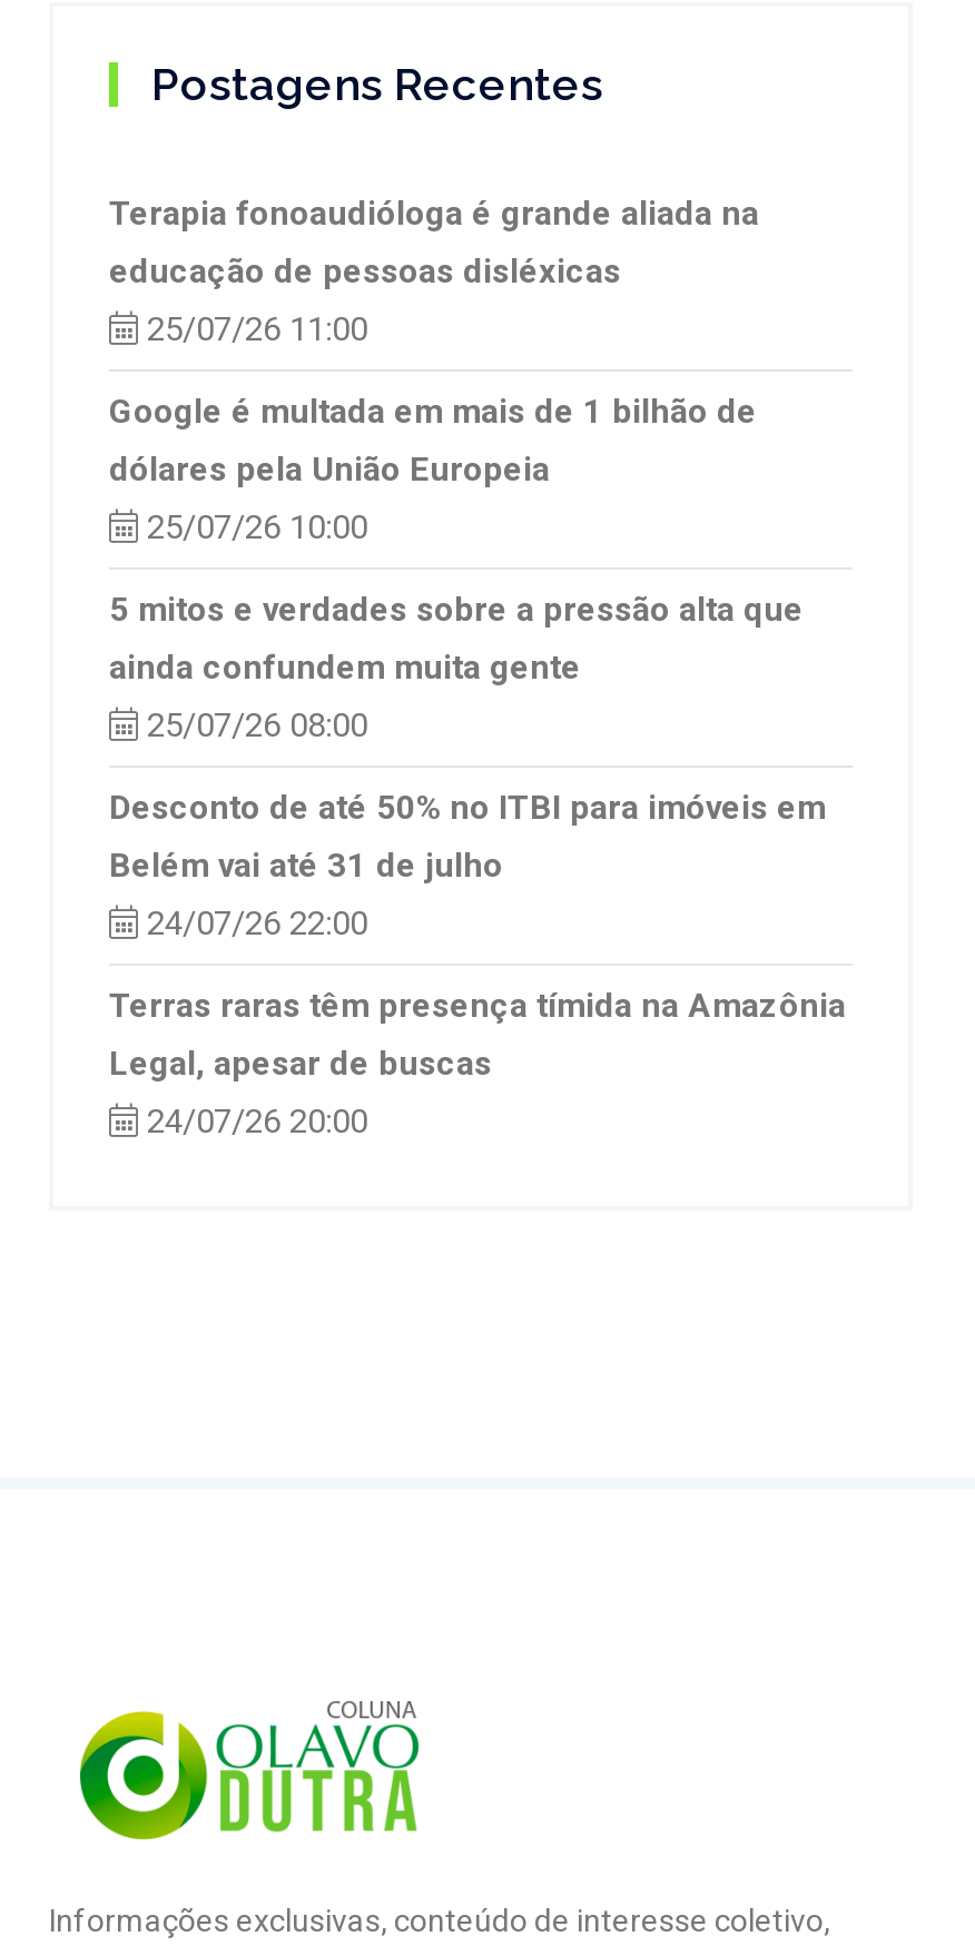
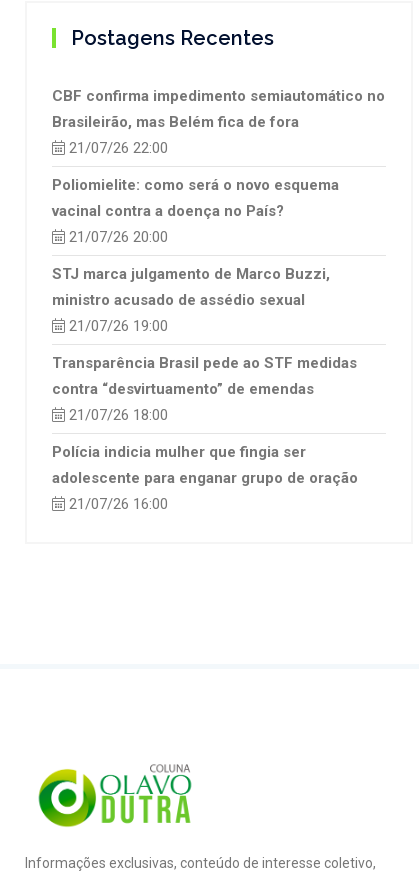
- Terapia fonoaudióloga é grande aliada na
- educação de pessoas disléxicas
- 25/07/26 11:00
+ CBF confirma impedimento semiautomático no
+ Brasileirão, mas Belém fica de fora
+ 21/07/26 22:00

- Google é multada em mais de 1 bilhão de
- dólares pela União Europeia
- 25/07/26 10:00
+ Poliomielite: como será o novo esquema
+ vacinal contra a doença no País?
+ 21/07/26 20:00

- 5 mitos e verdades sobre a pressão alta que
- ainda confundem muita gente
- 25/07/26 08:00
+ STJ marca julgamento de Marco Buzzi,
+ ministro acusado de assédio sexual
+ 21/07/26 19:00

- Desconto de até 50% no ITBI para imóveis em
- Belém vai até 31 de julho
- 24/07/26 22:00
+ Transparência Brasil pede ao STF medidas
+ contra “desvirtuamento” de emendas
+ 21/07/26 18:00

- Terras raras têm presença tímida na Amazônia
- Legal, apesar de buscas
- 24/07/26 20:00
+ Polícia indicia mulher que fingia ser
+ adolescente para enganar grupo de oração
+ 21/07/26 16:00
